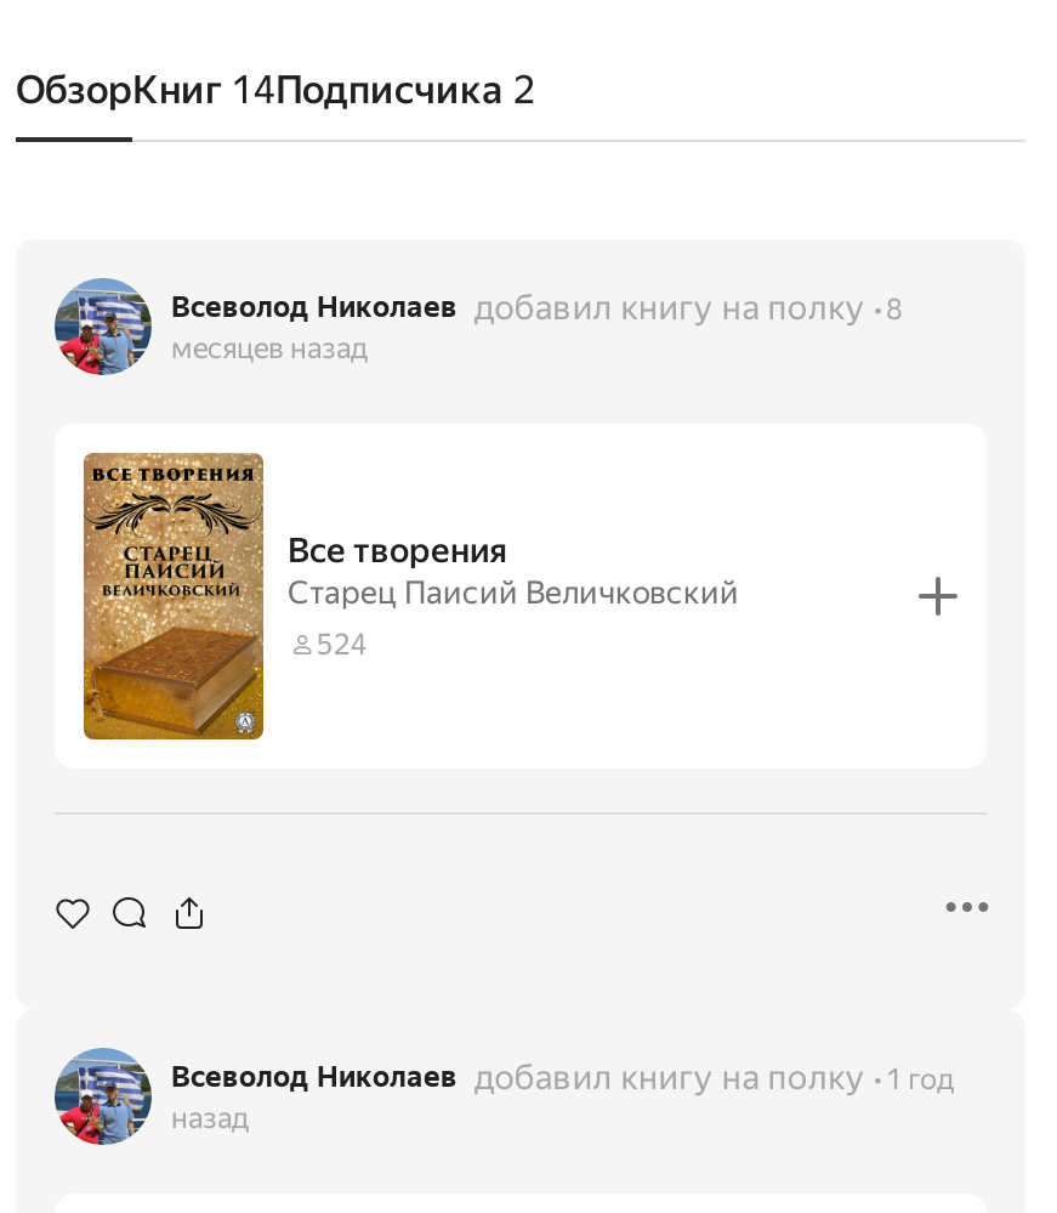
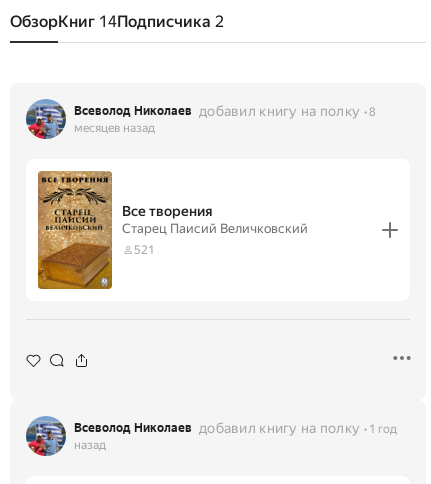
- 524
+ 521
